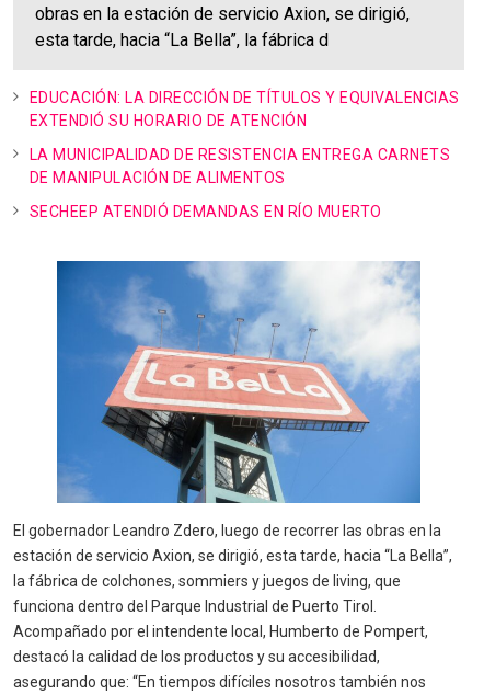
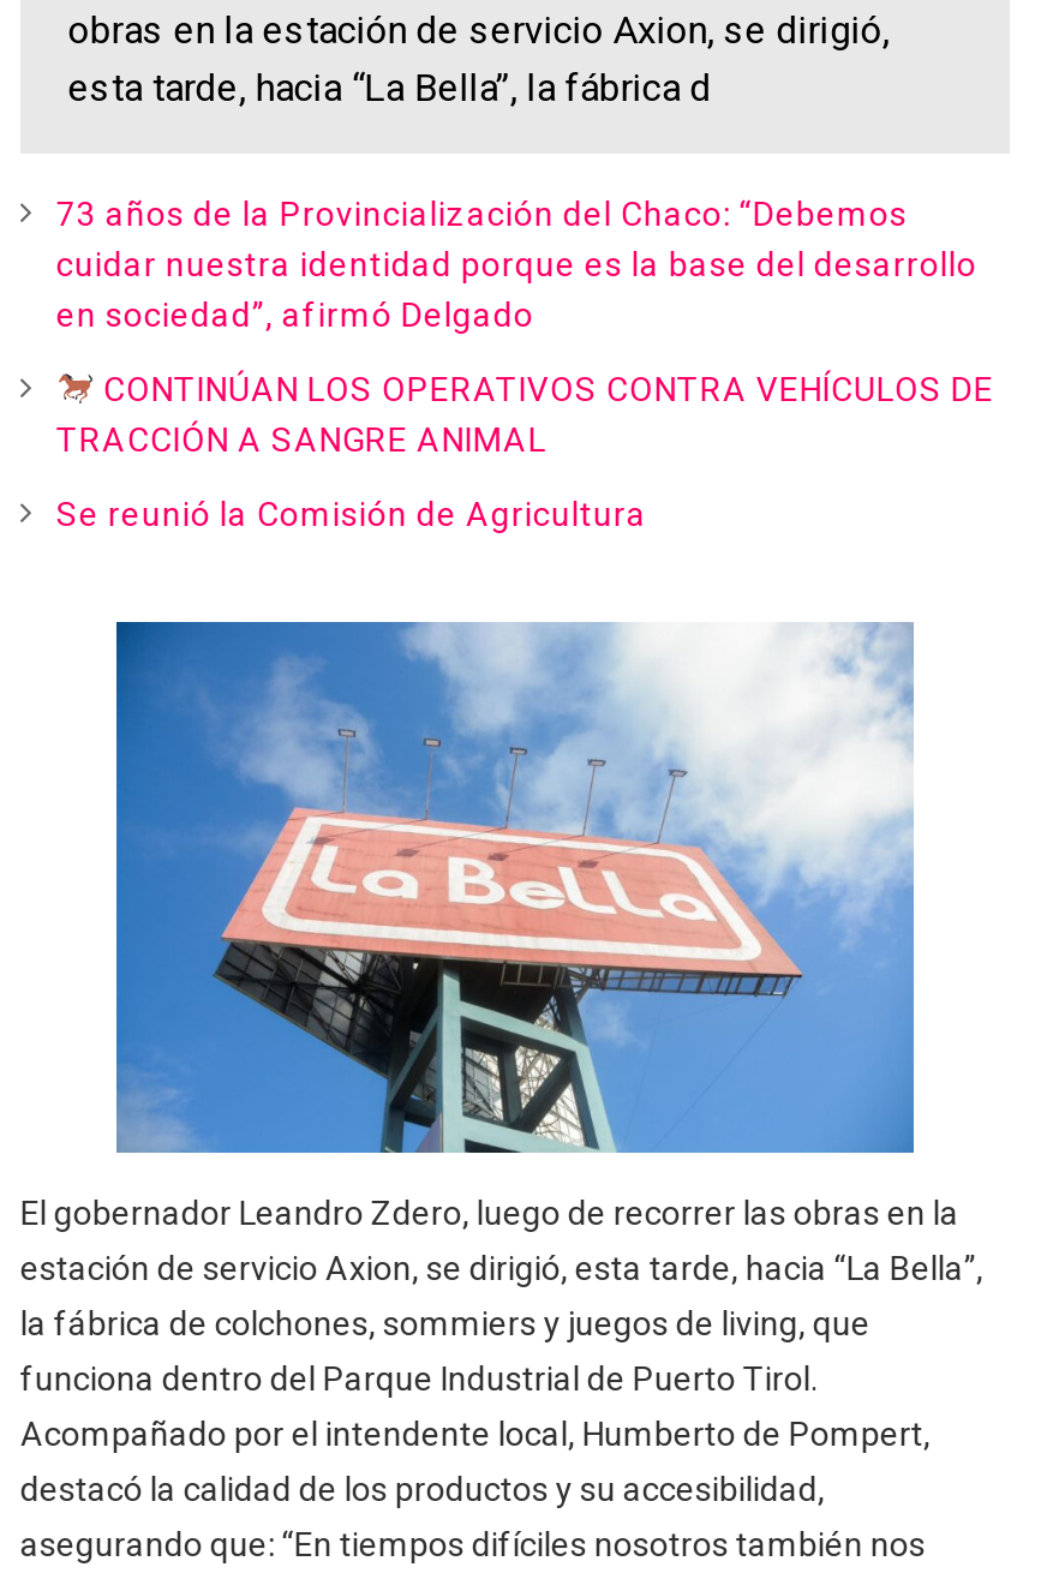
- EDUCACIÓN: LA DIRECCIÓN DE TÍTULOS Y EQUIVALENCIAS
- EXTENDIÓ SU HORARIO DE ATENCIÓN
+ 73 años de la Provincialización del Chaco: “Debemos
+ cuidar nuestra identidad porque es la base del desarrollo
+ en sociedad”, afirmó Delgado

- LA MUNICIPALIDAD DE RESISTENCIA ENTREGA CARNETS
- DE MANIPULACIÓN DE ALIMENTOS
+ CONTINÚAN LOS OPERATIVOS CONTRA VEHÍCULOS DE
+ TRACCIÓN A SANGRE ANIMAL

- SECHEEP ATENDIÓ DEMANDAS EN RÍO MUERTO
+ Se reunió la Comisión de Agricultura
